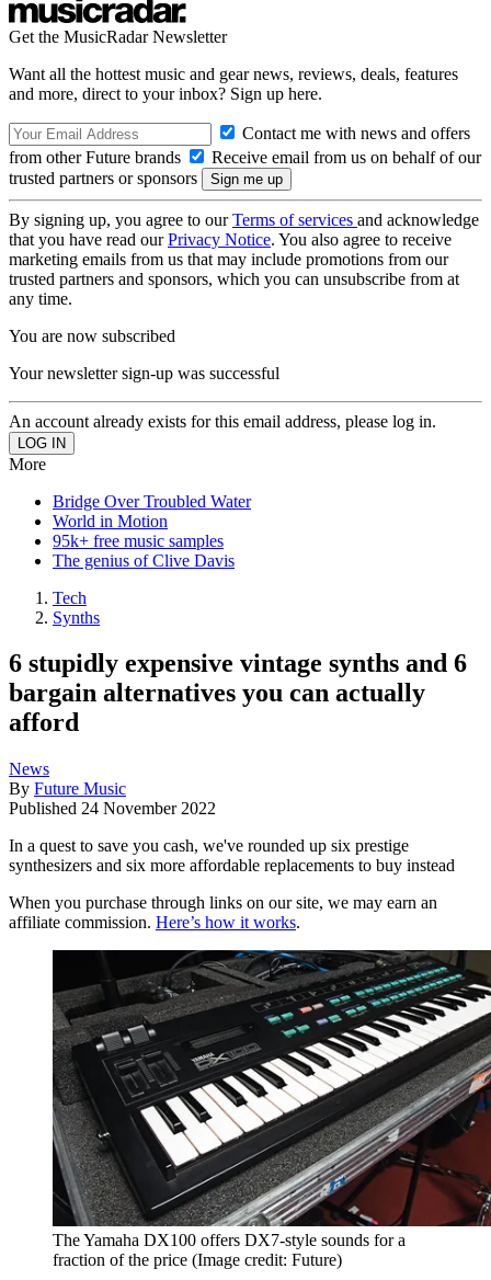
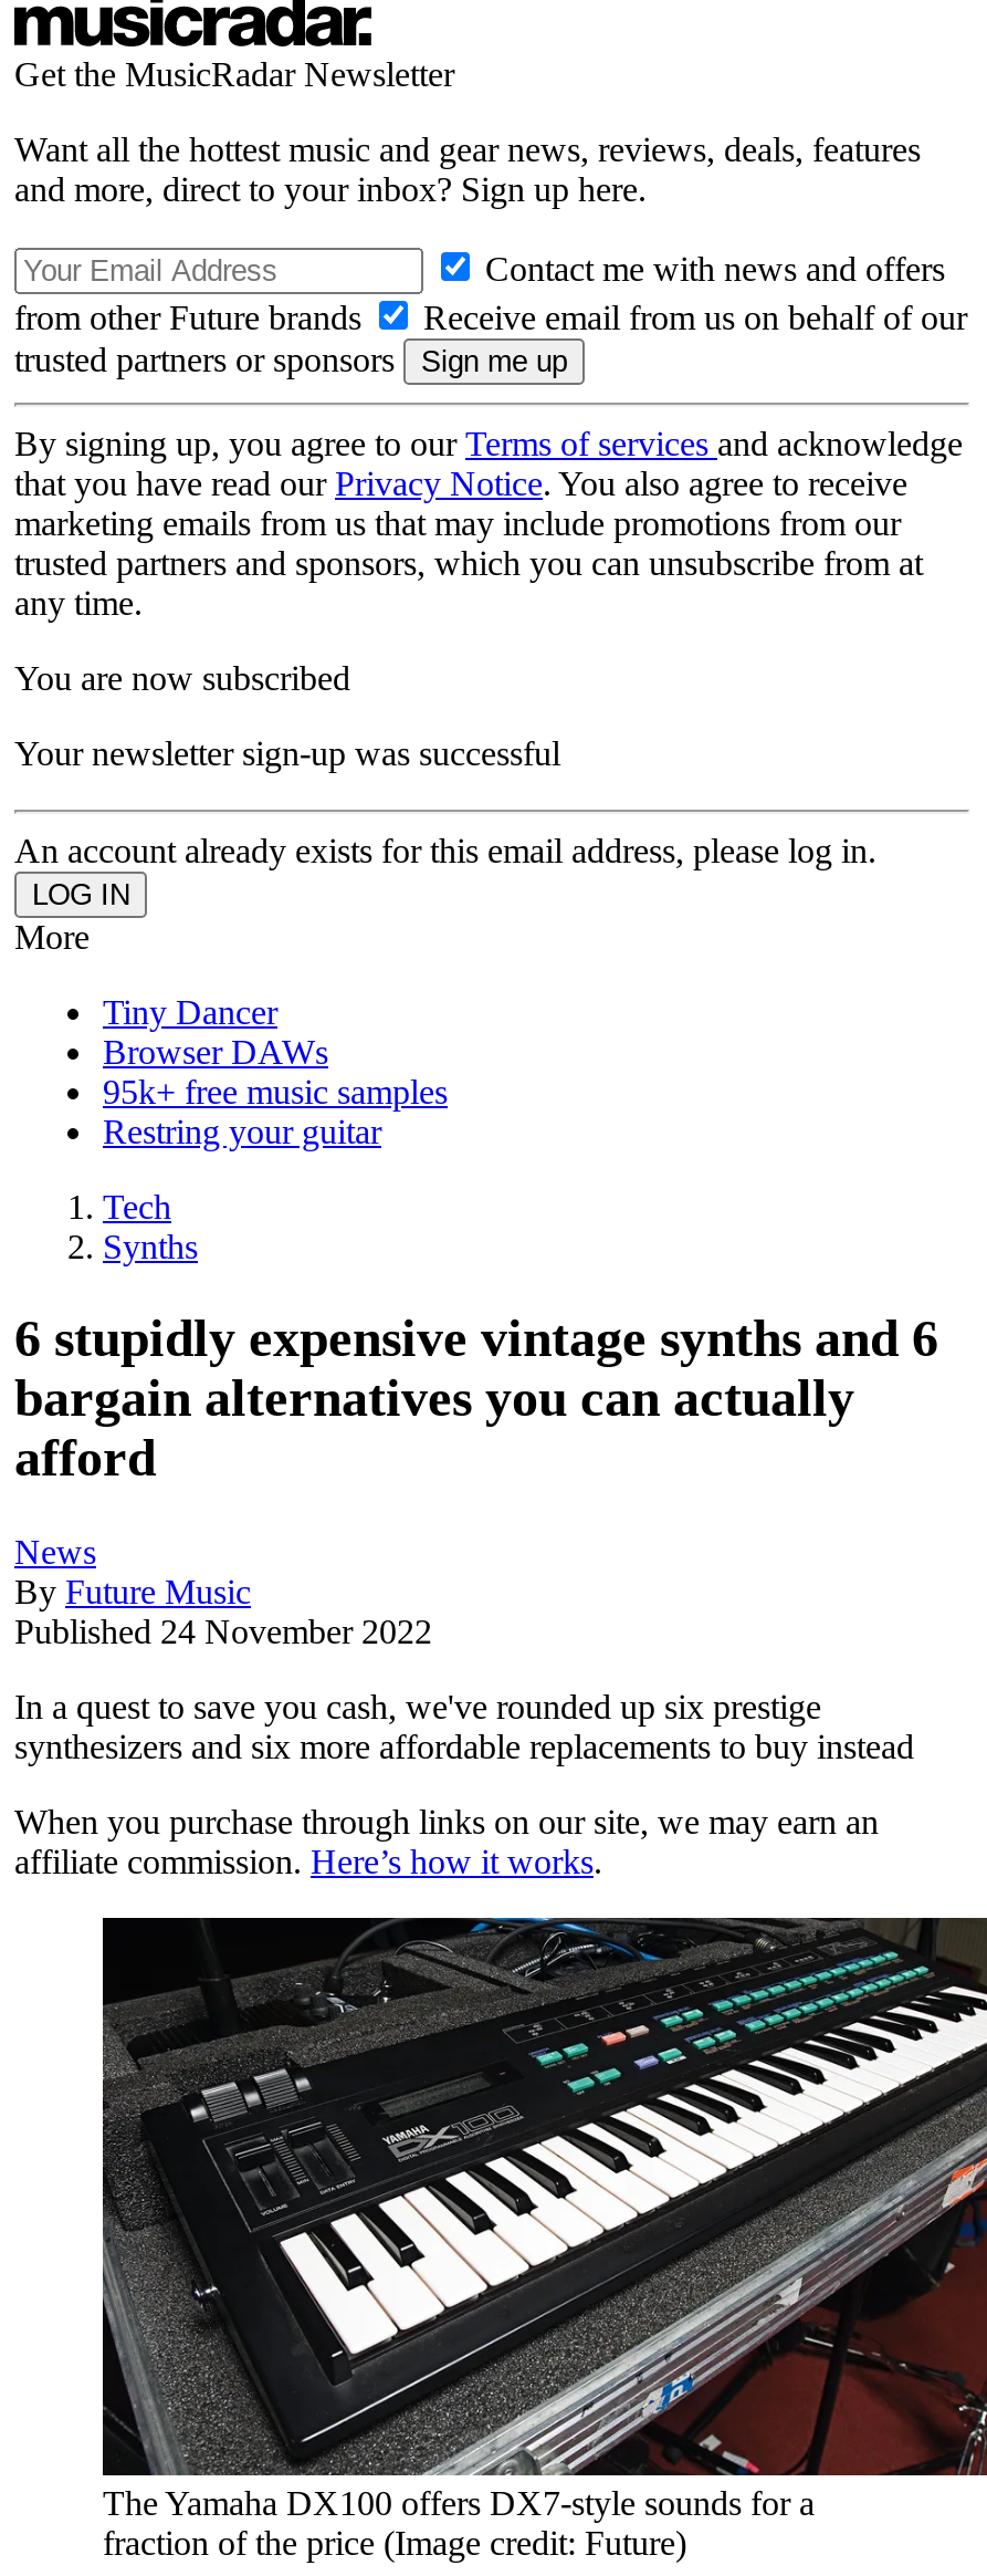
- Bridge Over Troubled Water
- World in Motion
+ Tiny Dancer
+ Browser DAWs

- The genius of Clive Davis
+ Restring your guitar
